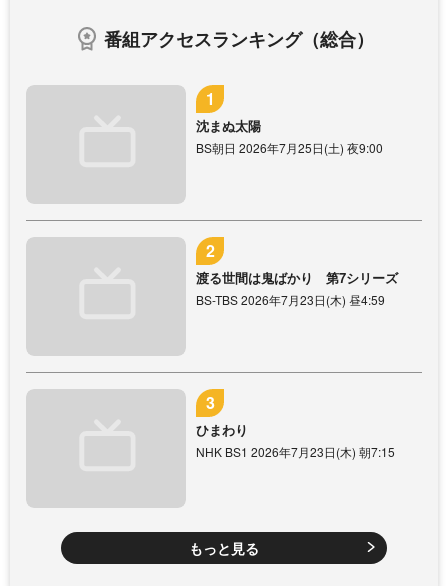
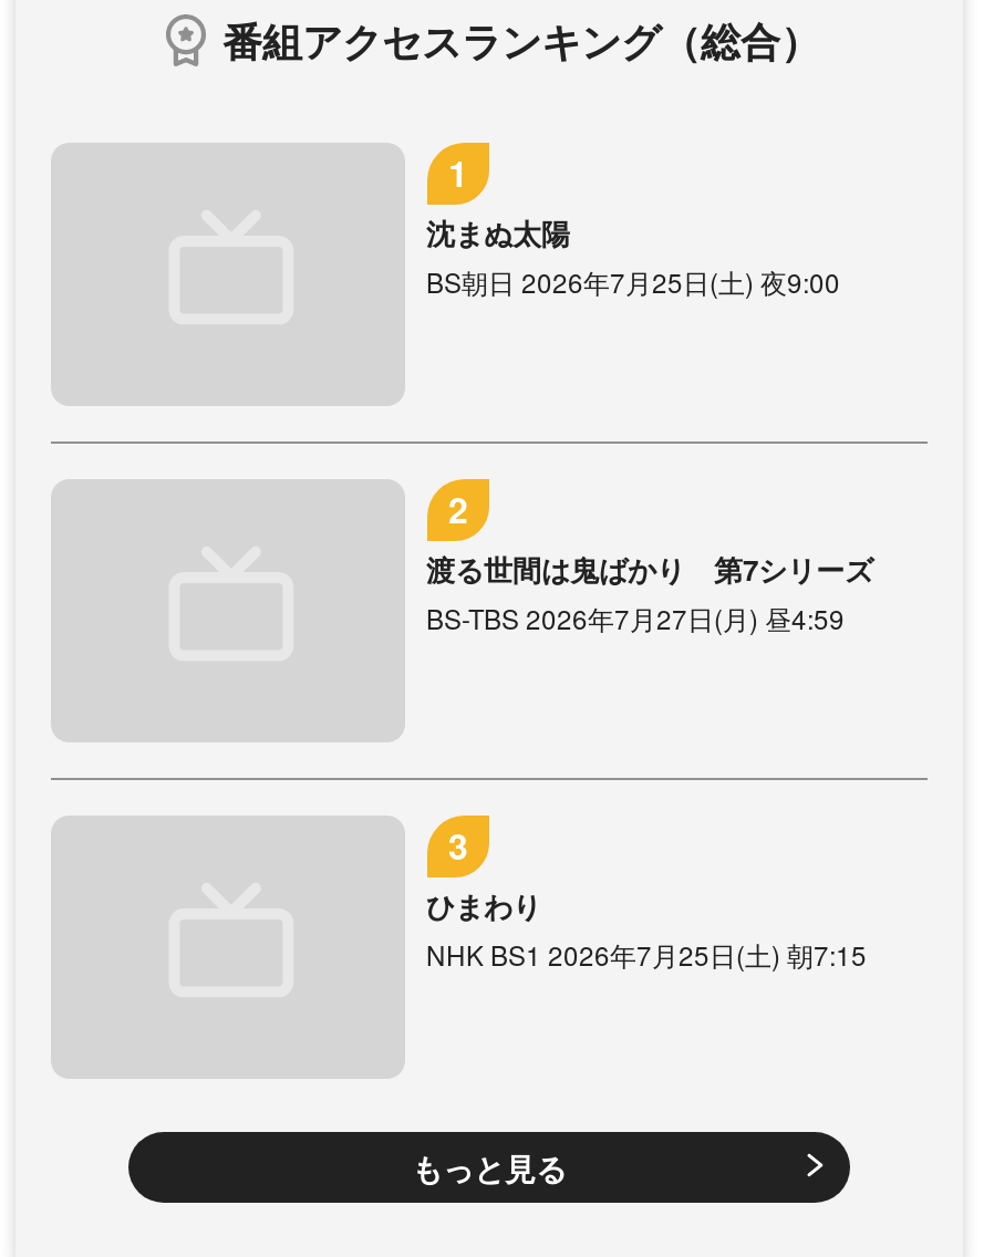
- BS-TBS 2026年7月23日(木) 昼4:59
+ BS-TBS 2026年7月27日(月) 昼4:59

- NHK BS1 2026年7月23日(木) 朝7:15
+ NHK BS1 2026年7月25日(土) 朝7:15
